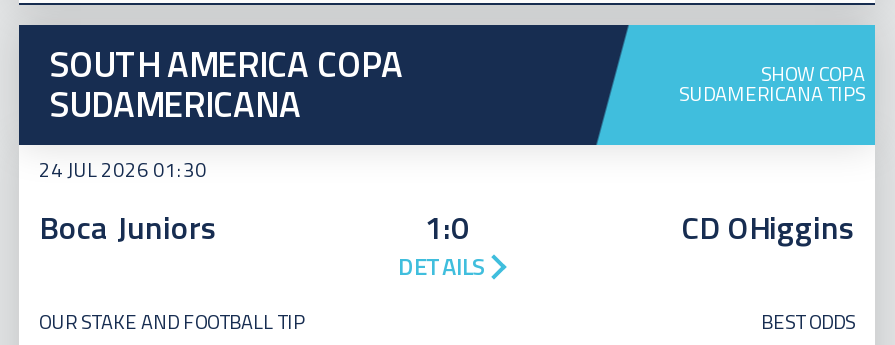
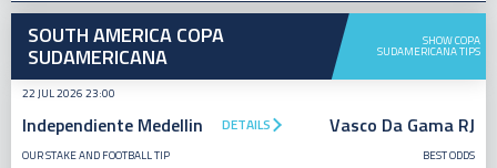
- 24 JUL 2026 01:30
- Boca Juniors
- 1:0
+ 22 JUL 2026 23:00
+ Independiente Medellin

- CD OHiggins
+ Vasco Da Gama RJ
